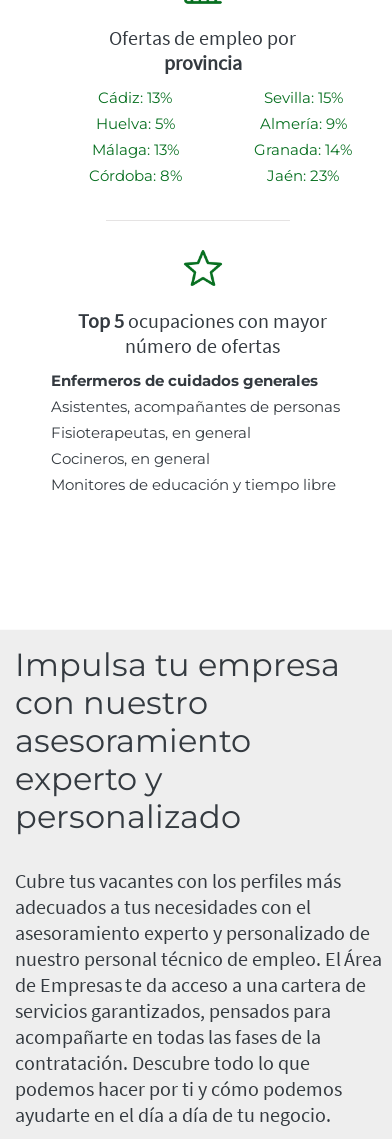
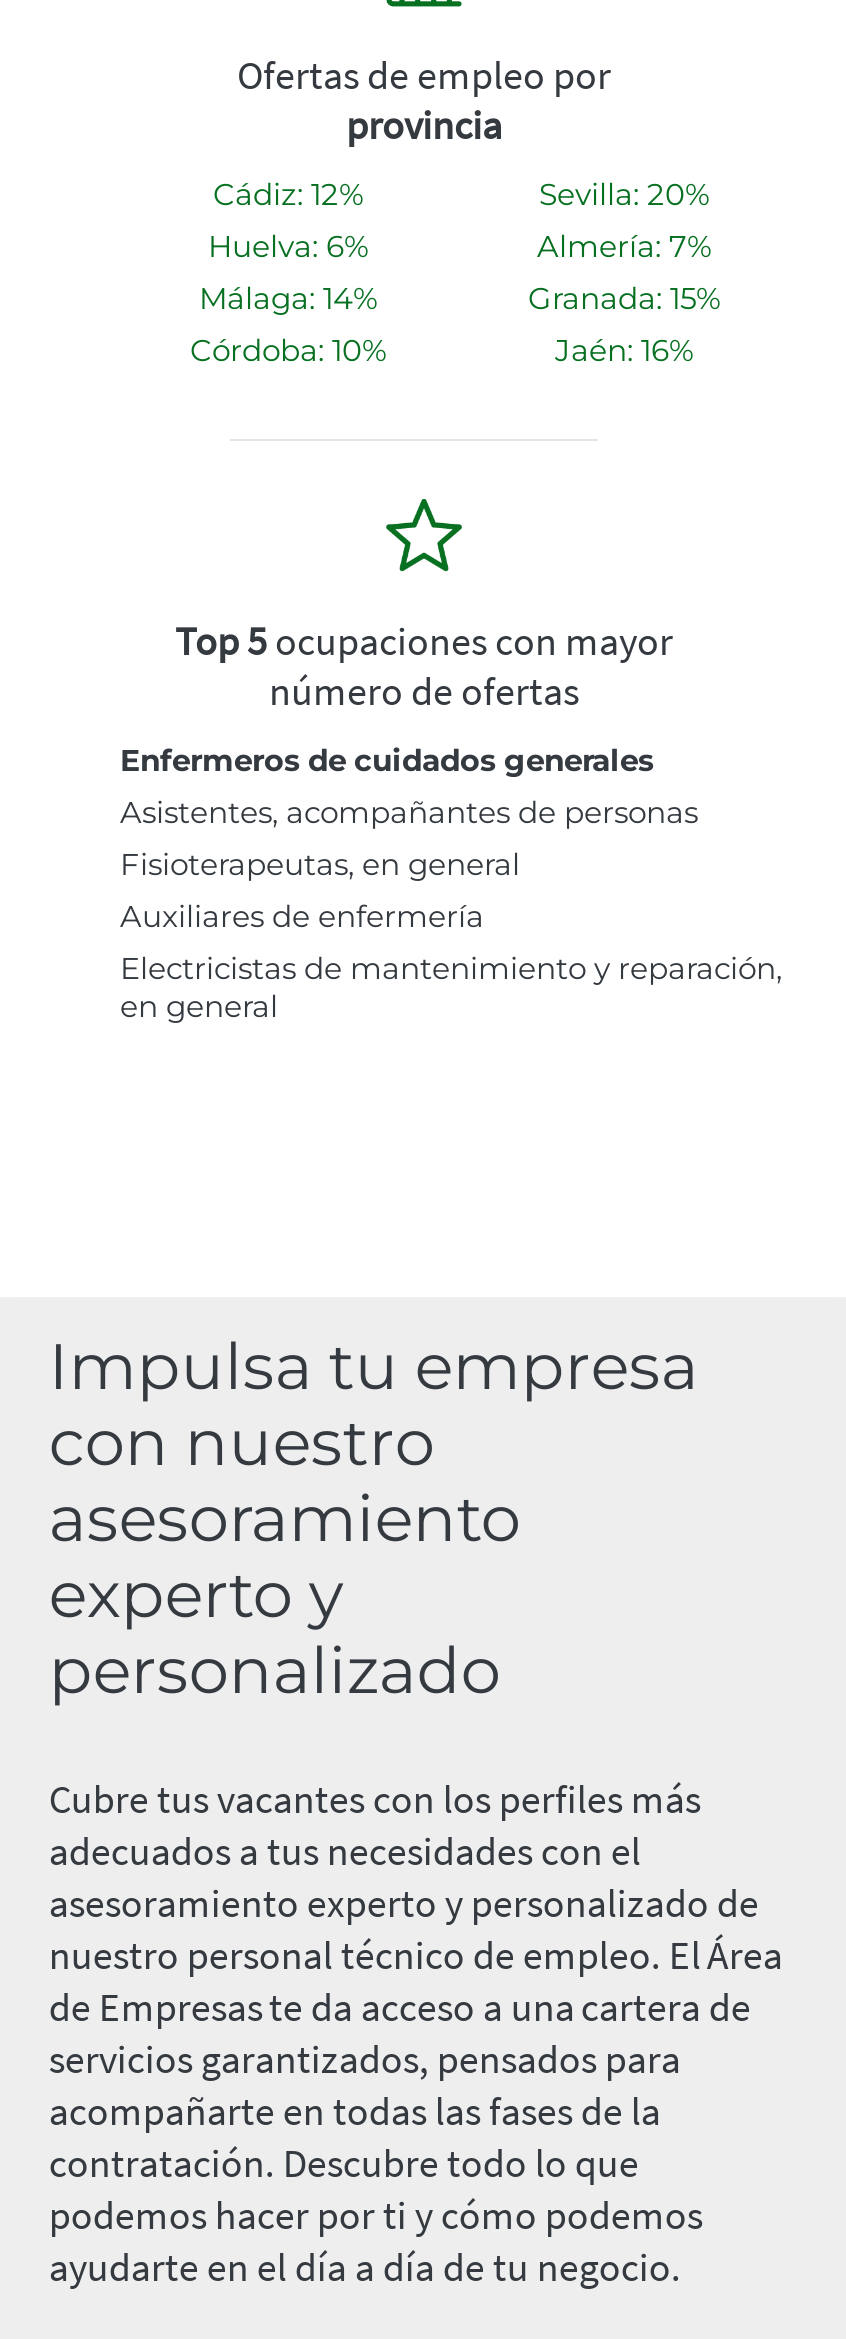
- Cádiz: 13%
+ Cádiz: 12%

- Sevilla: 15%
+ Sevilla: 20%

- Huelva: 5%
+ Huelva: 6%

- Almería: 9%
+ Almería: 7%

- Málaga: 13%
+ Málaga: 14%

- Granada: 14%
+ Granada: 15%

- Córdoba: 8%
+ Córdoba: 10%

- Jaén: 23%
+ Jaén: 16%

- Cocineros, en general
- Monitores de educación y tiempo libre
+ Auxiliares de enfermería
+ Electricistas de mantenimiento y reparación,
+ en general
